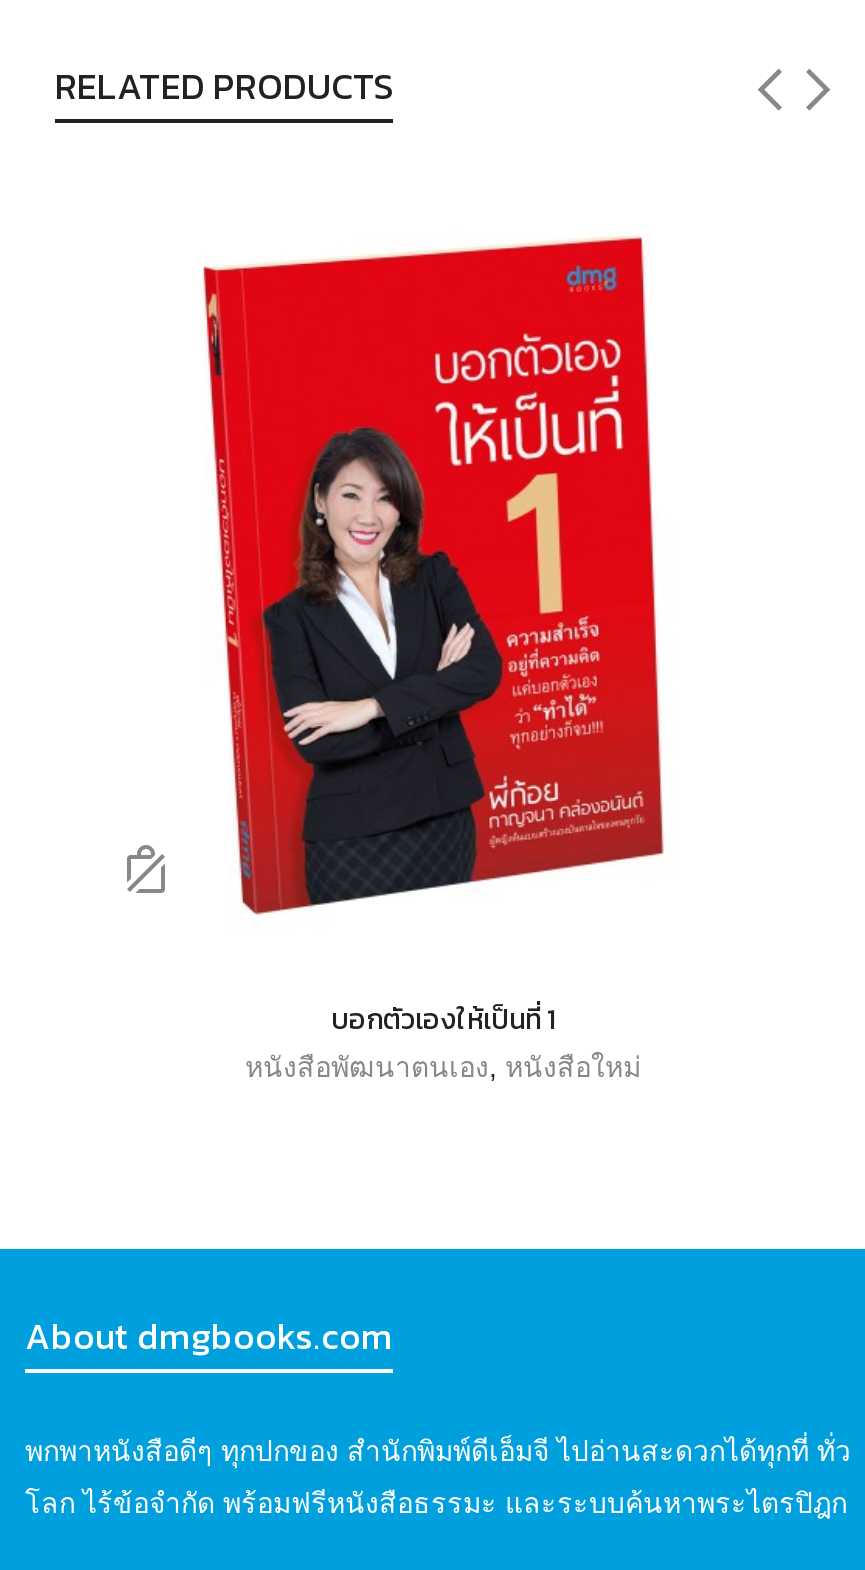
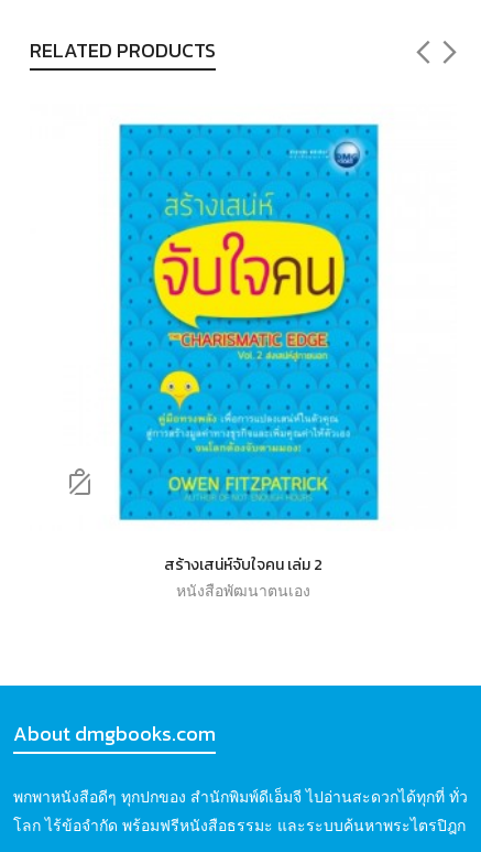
- [image]
- บอกตัวเองให้เป็นที่ 1
- หนังสือพัฒนาตนเอง,หนังสือใหม่
+ [image]
+ สร้างเสน่ห์จับใจคน เล่ม 2
+ หนังสือพัฒนาตนเอง
